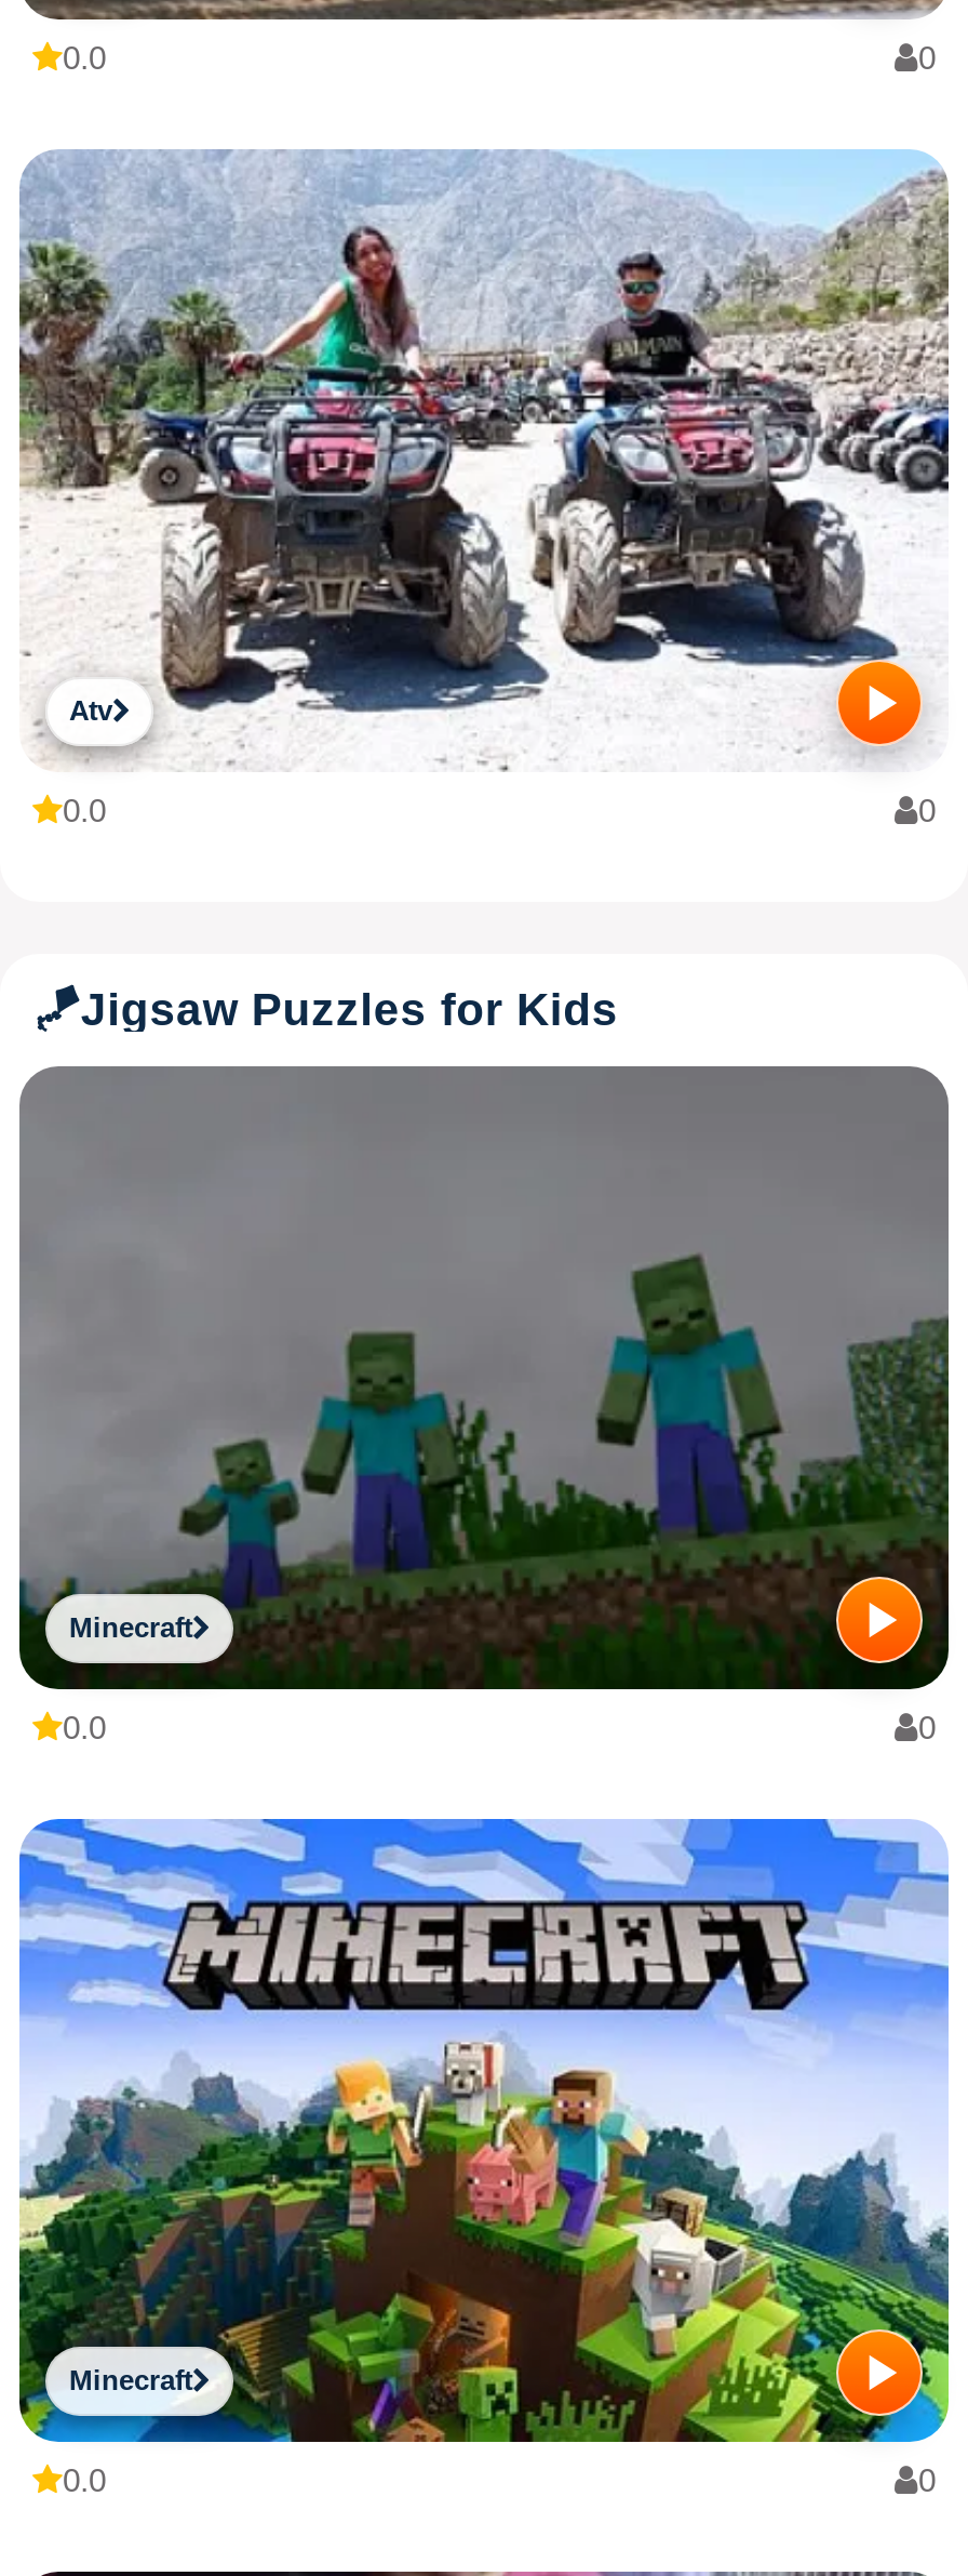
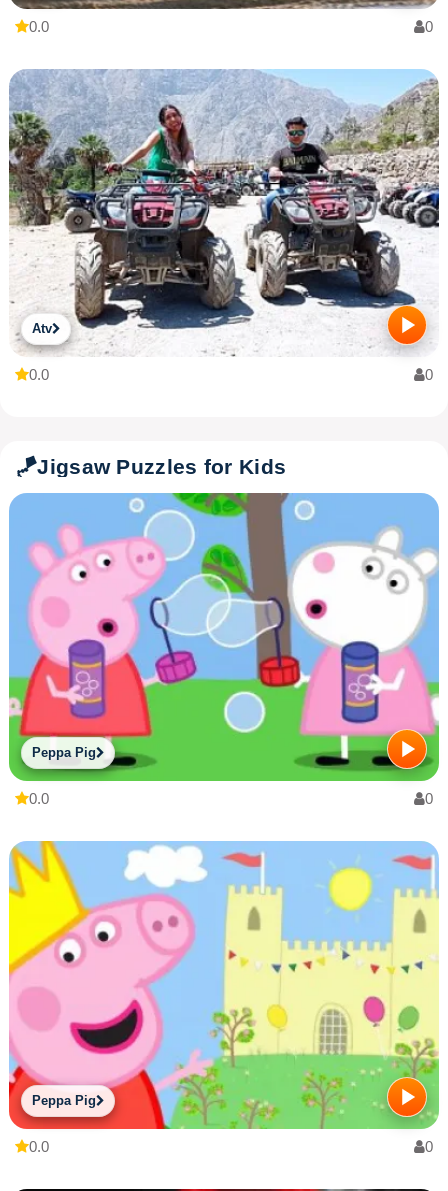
- [image]
- Minecraft
+ [image]
+ Peppa Pig

- [image]
- Minecraft
+ [image]
+ Peppa Pig
